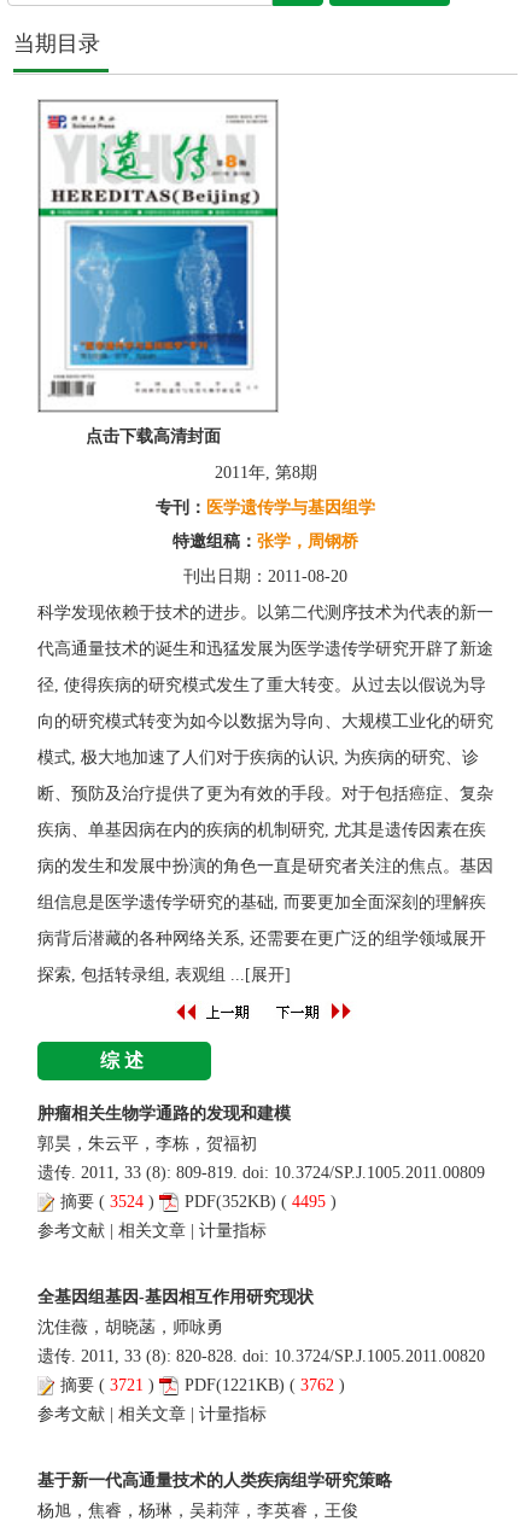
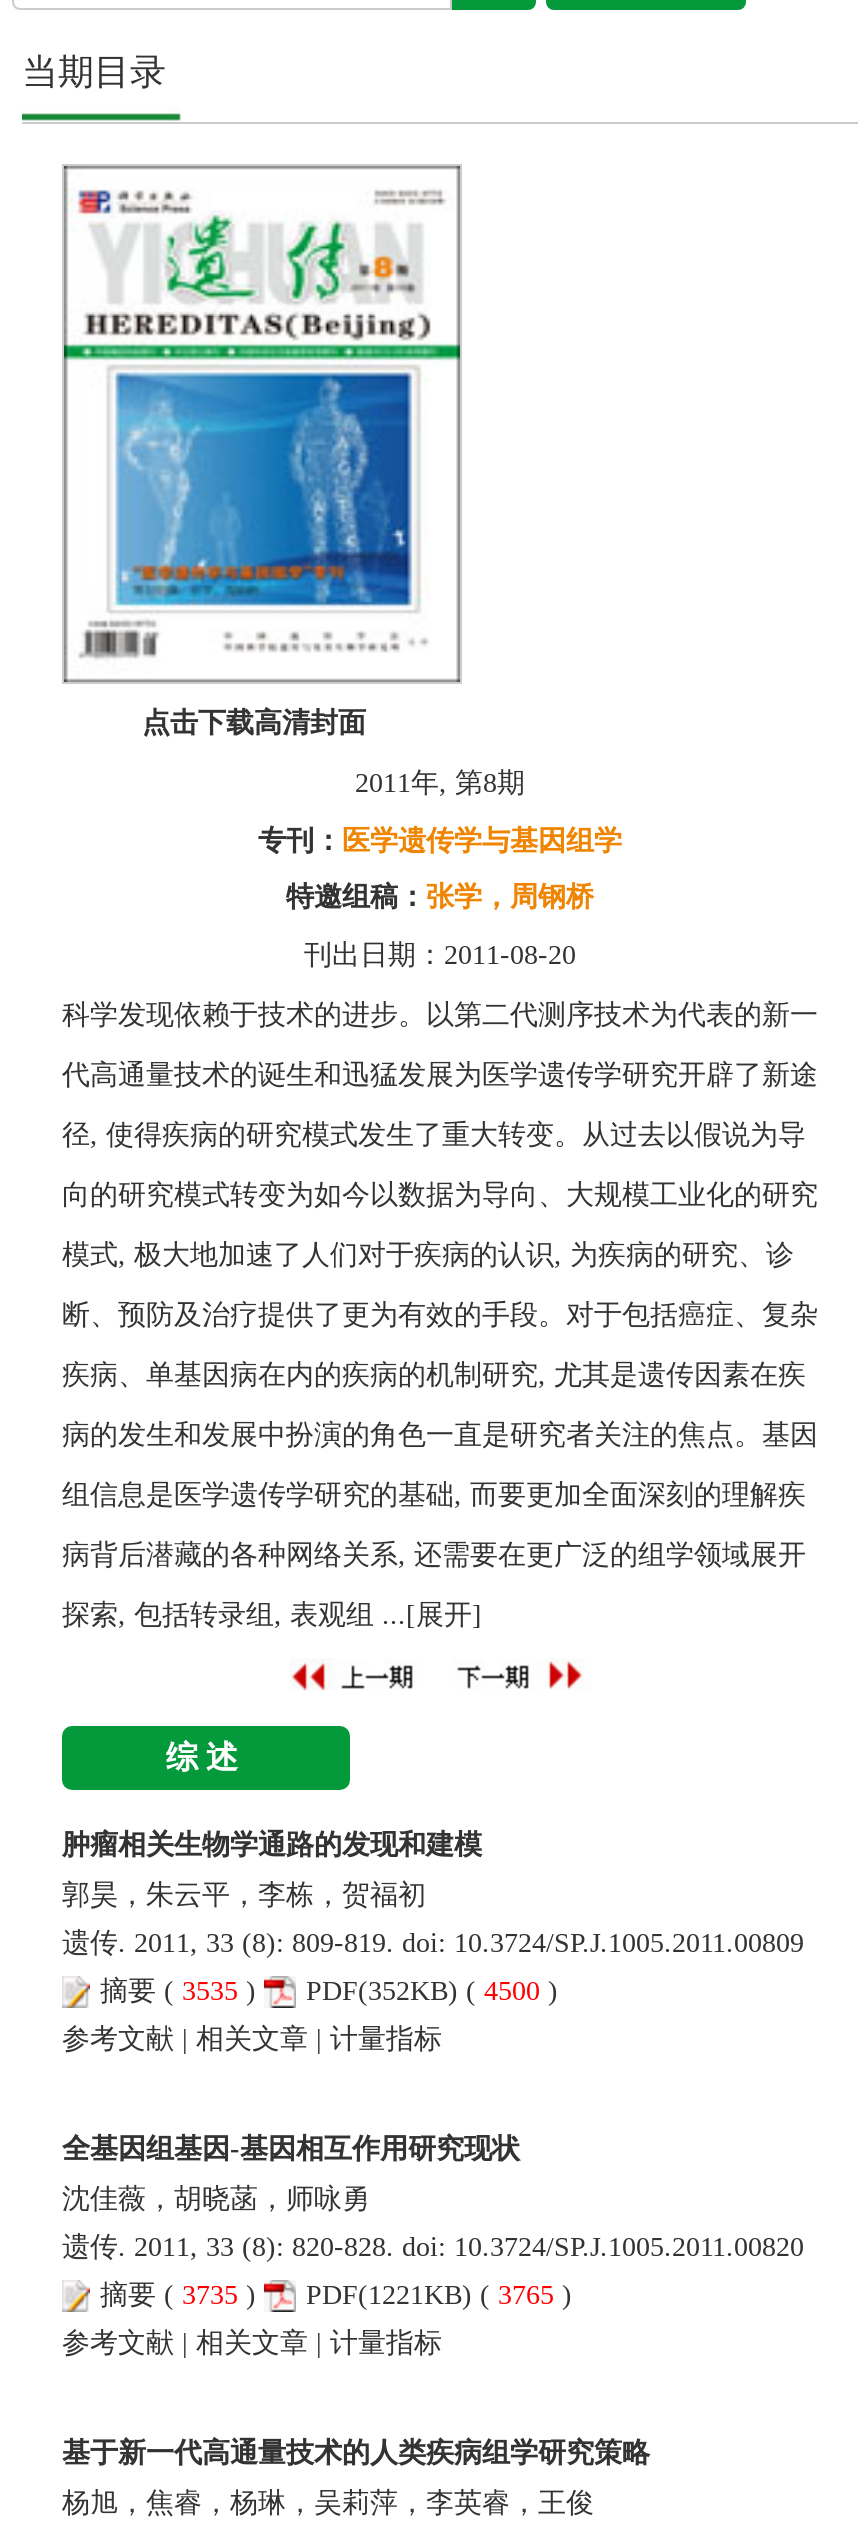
- 摘要(3524)
+ 摘要(3535)

- PDF(352KB) (4495)
+ PDF(352KB) (4500)

- 摘要(3721)
+ 摘要(3735)

- PDF(1221KB) (3762)
+ PDF(1221KB) (3765)
